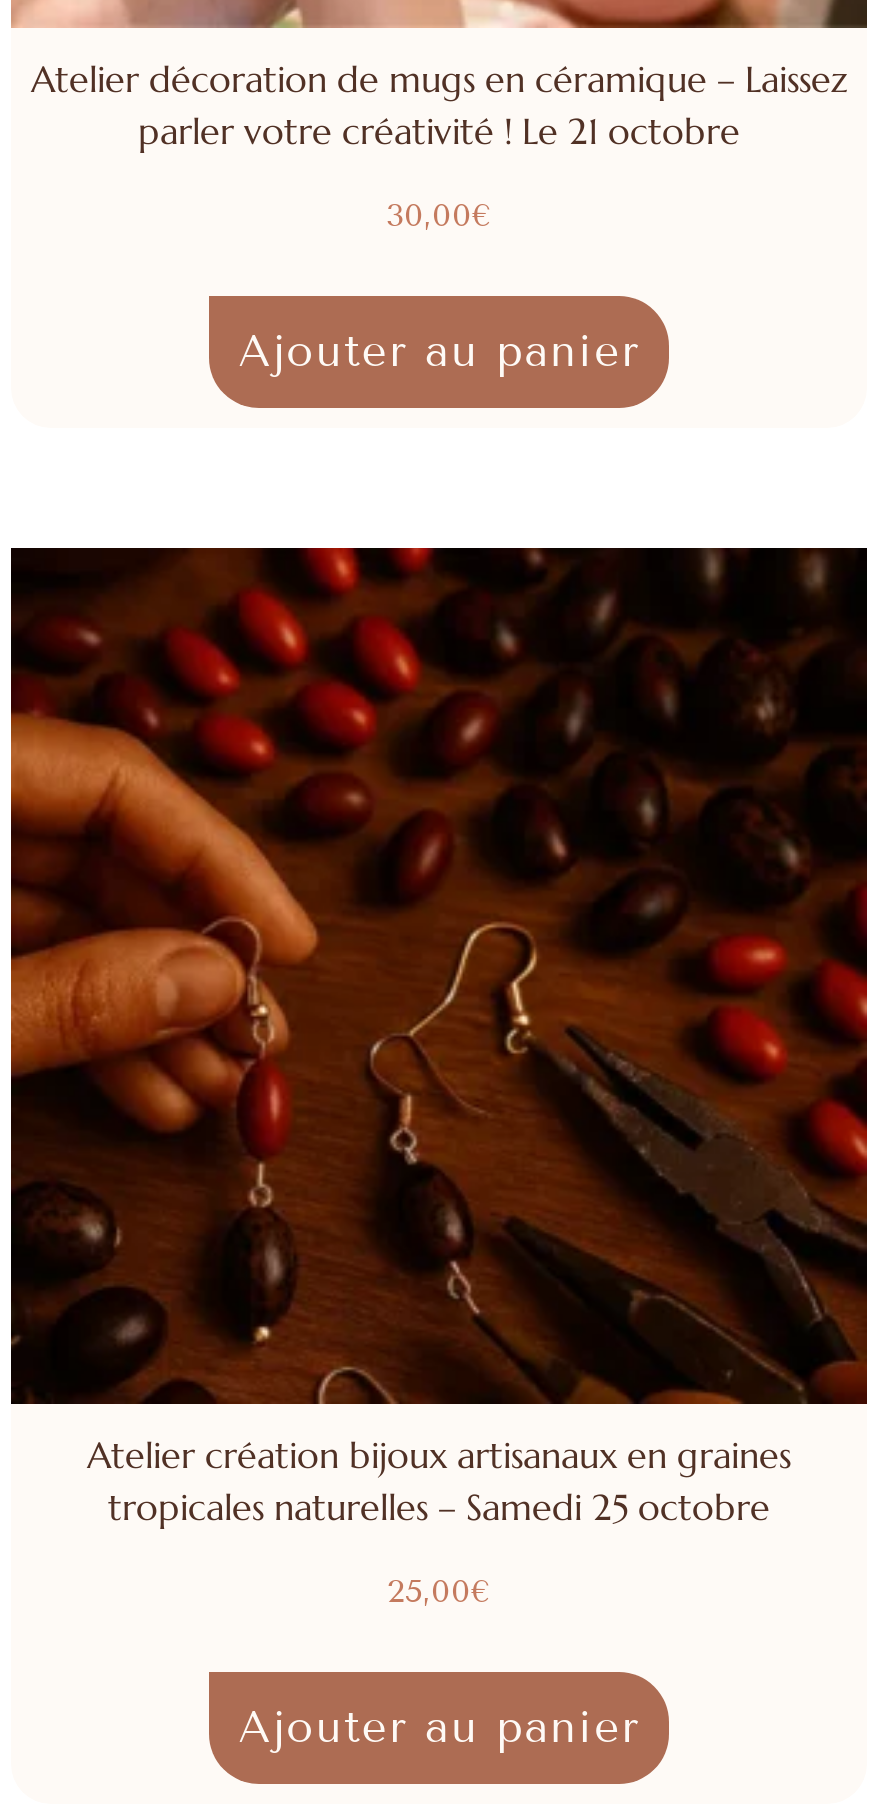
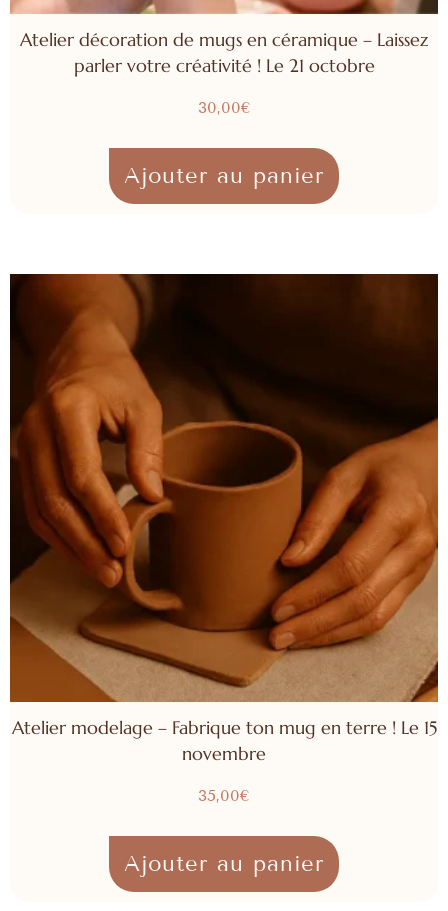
- [image]
- Atelier création bijoux artisanaux en graines
- tropicales naturelles – Samedi 25 octobre
+ [image]
+ Atelier modelage – Fabrique ton mug en terre ! Le 15
+ novembre

- 25,00€
+ 35,00€
